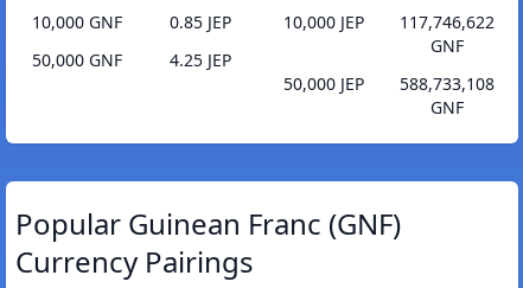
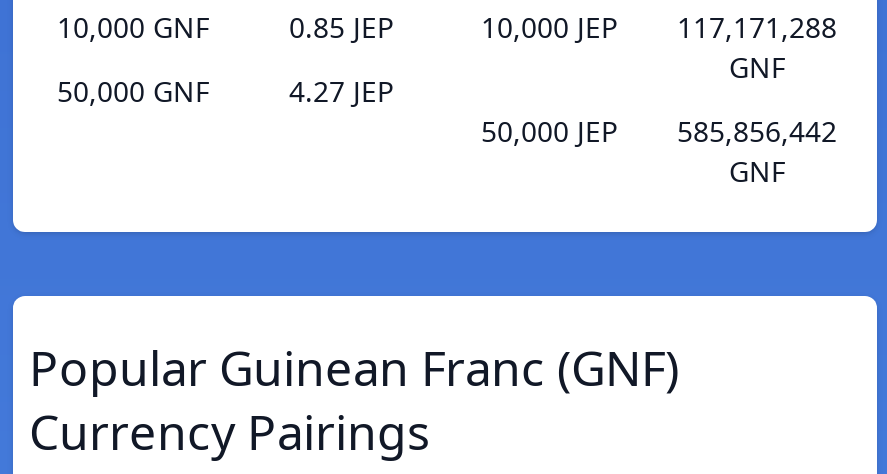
- 10,000 JEP 117,746,622
+ 10,000 JEP 117,171,288

- 4.25 JEP
+ 4.27 JEP

- 50,000 JEP 588,733,108
+ 50,000 JEP 585,856,442
